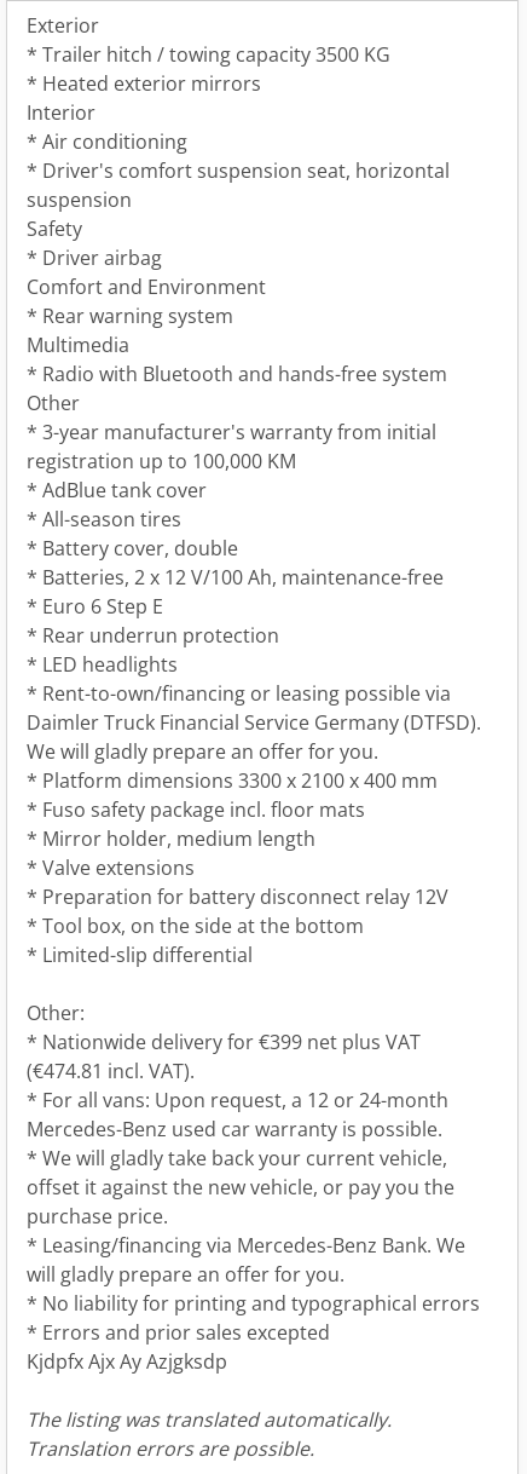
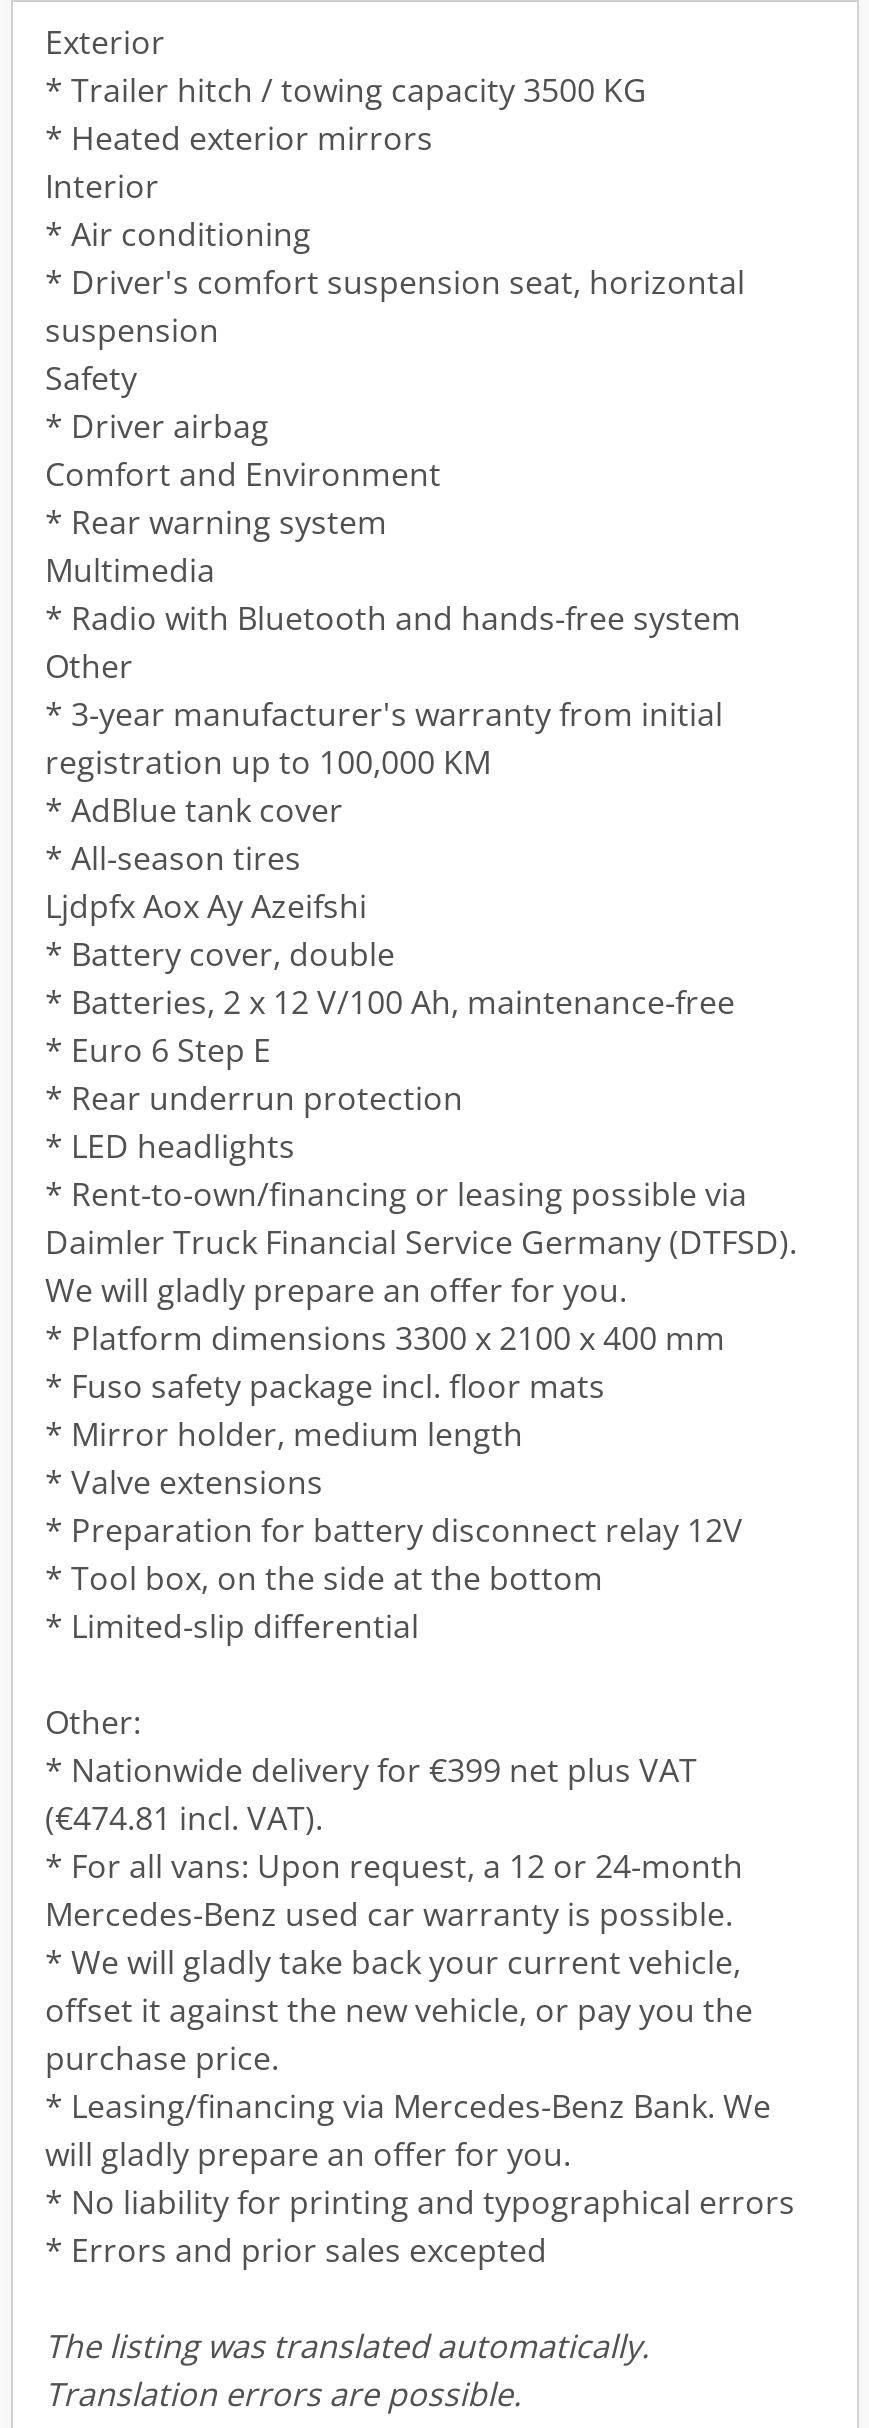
+ Ljdpfx Aox Ay Azeifshi

moved down: * Battery cover, double | * Batteries, 2 x 12 V/100 Ah, maintenance-free | * Euro 6 Step E | ... | * No liability for printing and typographical errors | * Errors and prior sales excepted

- Kjdpfx Ajx Ay Azjgksdp
